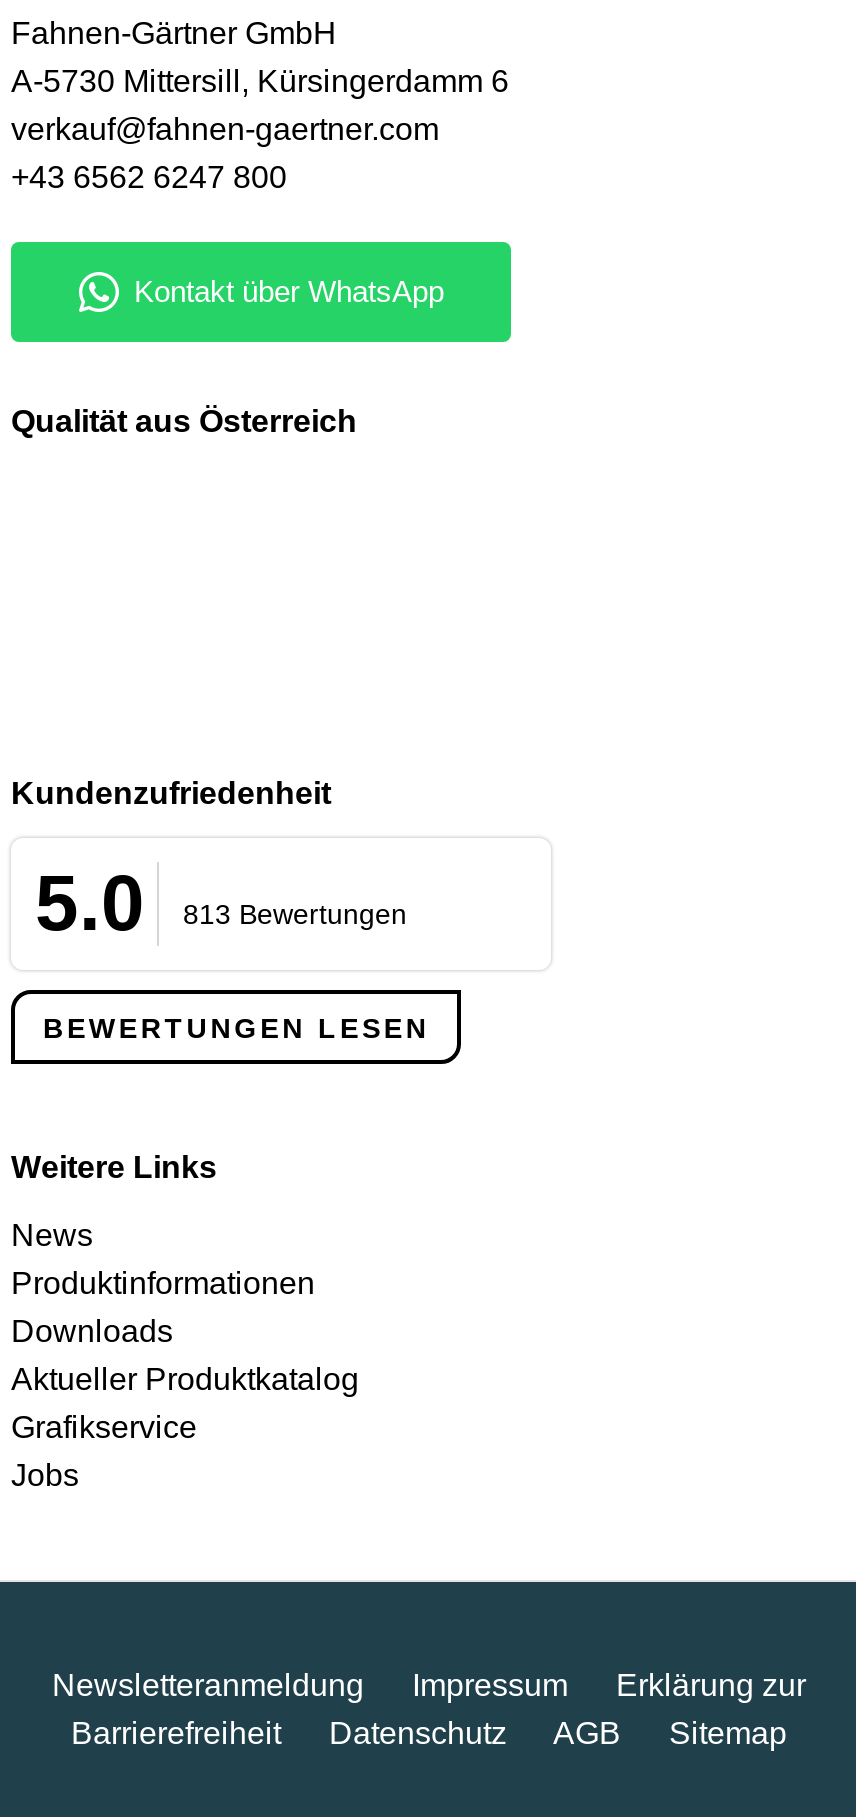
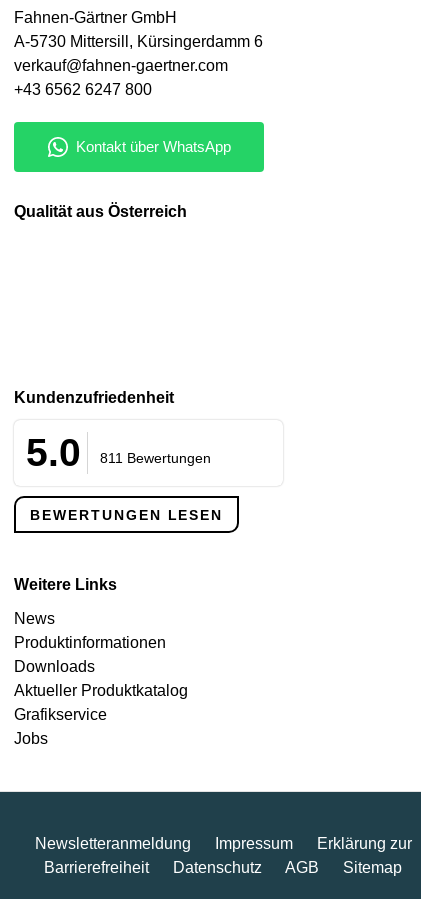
- 5.0 813 Bewertungen
+ 5.0 811 Bewertungen
